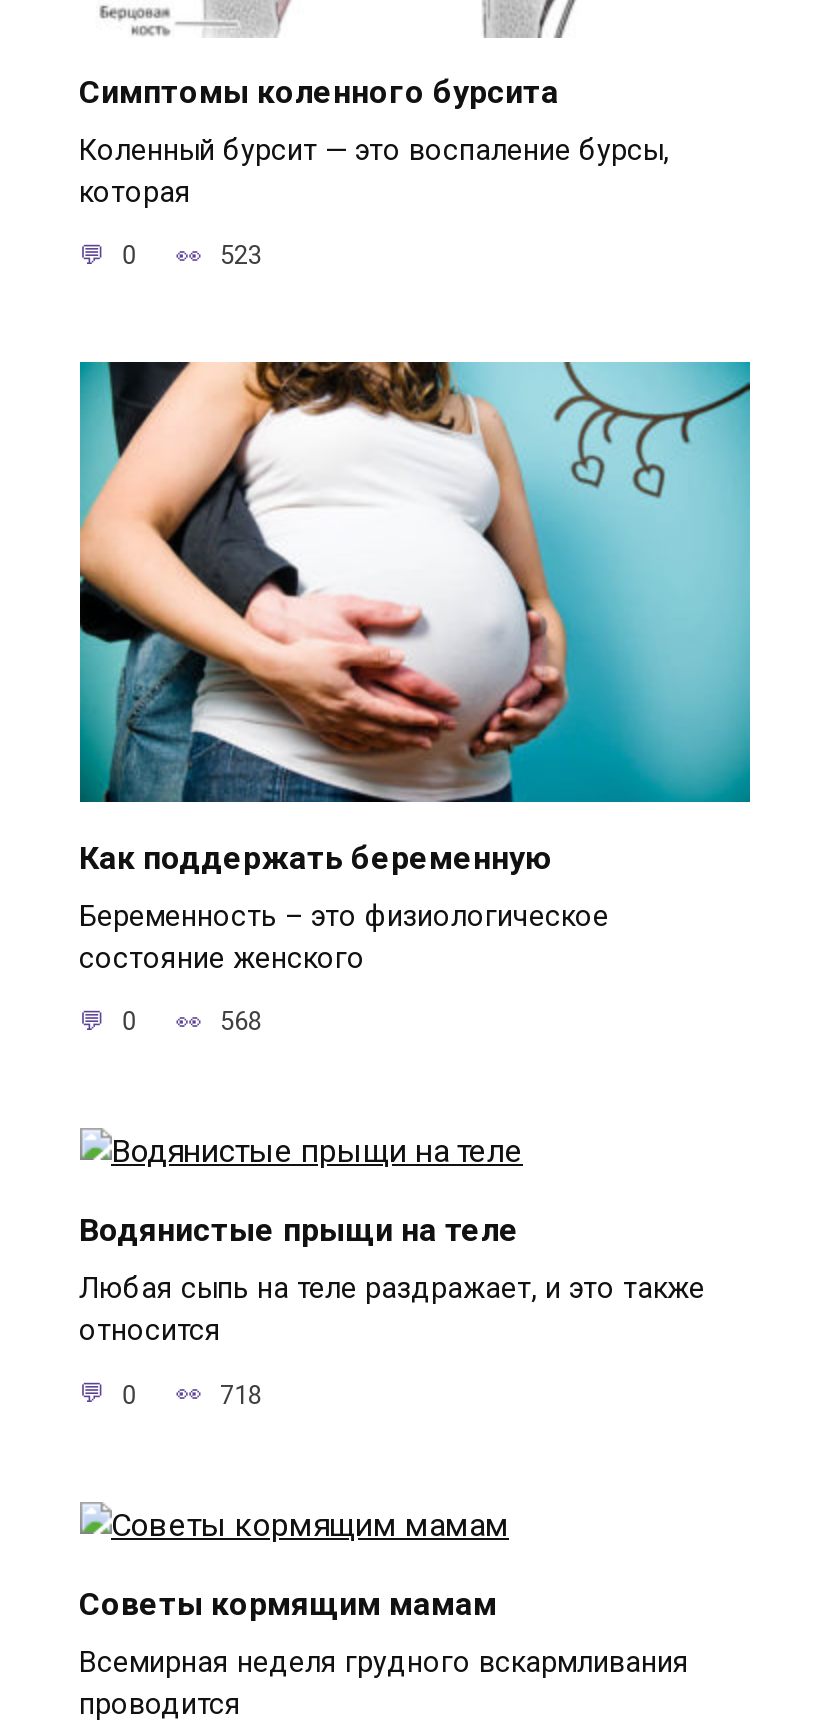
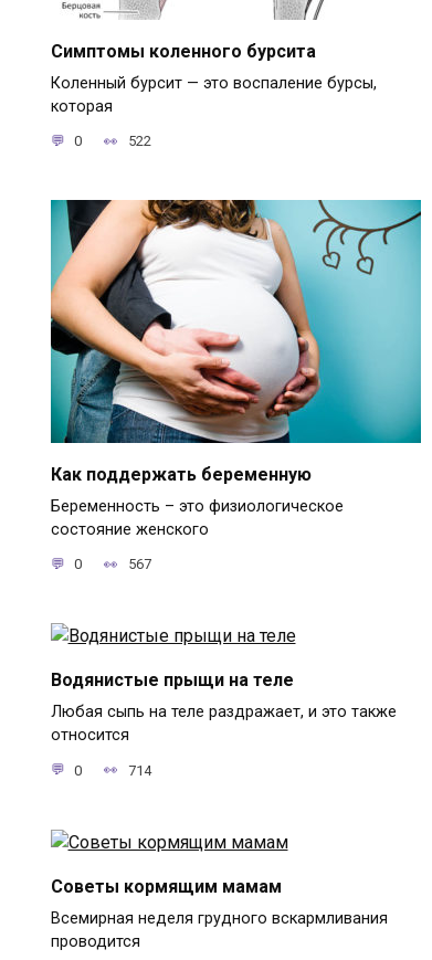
- 523
+ 522

- 568
+ 567

- 718
+ 714
